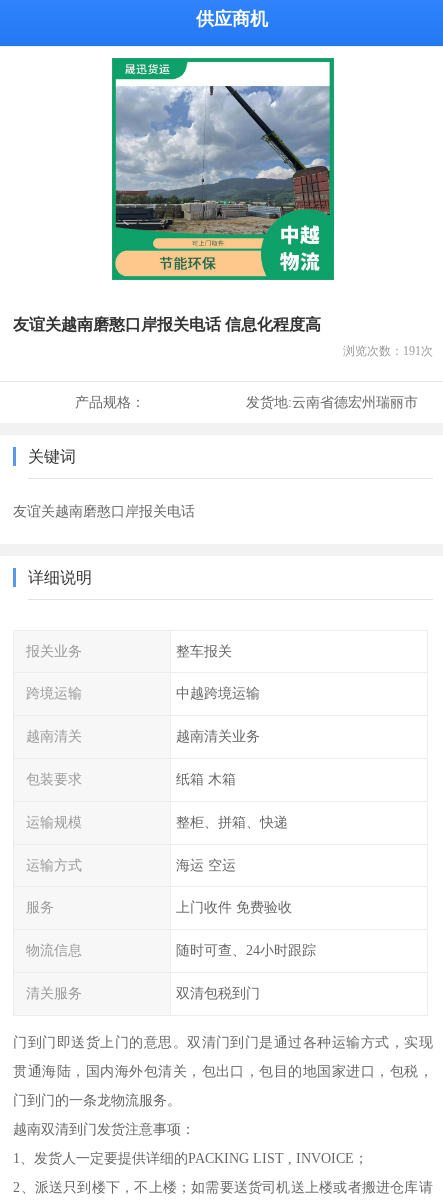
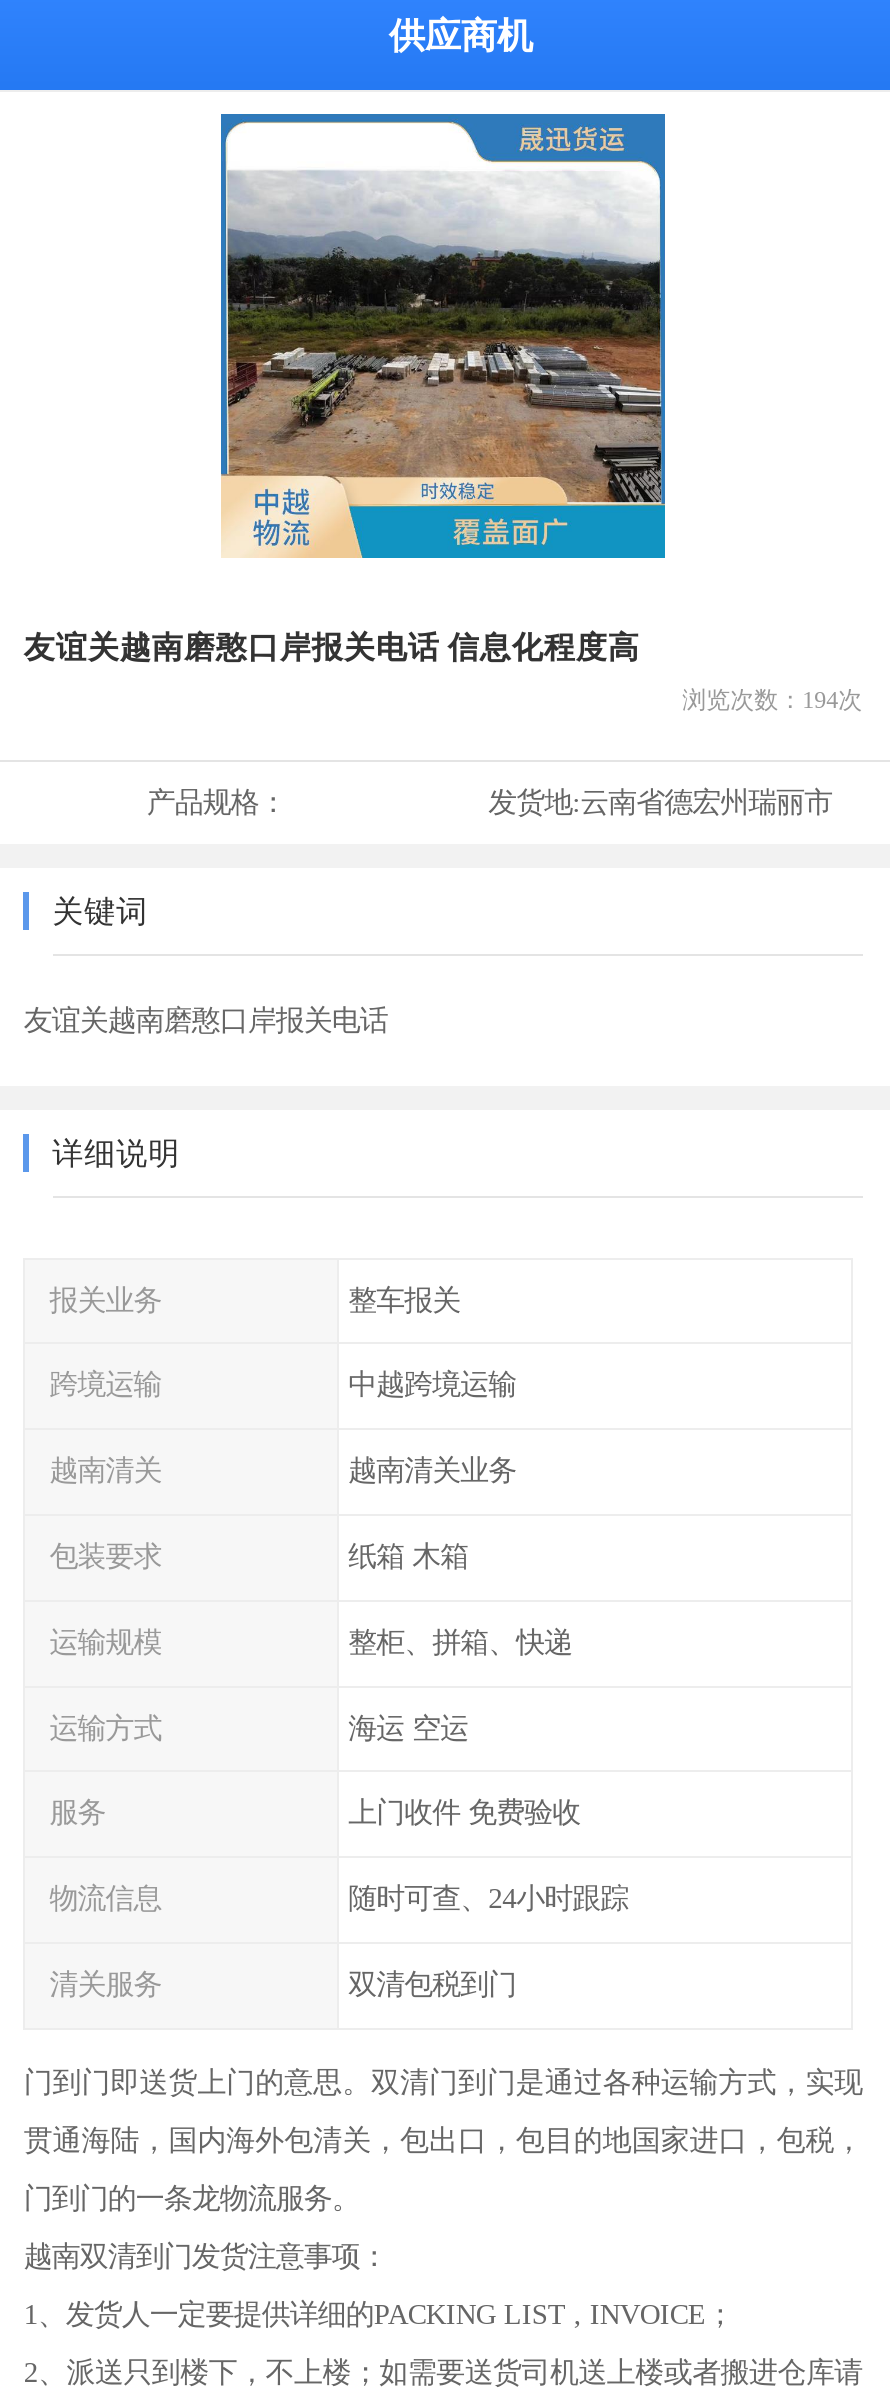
- [image]
+ [image]

- 浏览次数：191次
+ 浏览次数：194次
